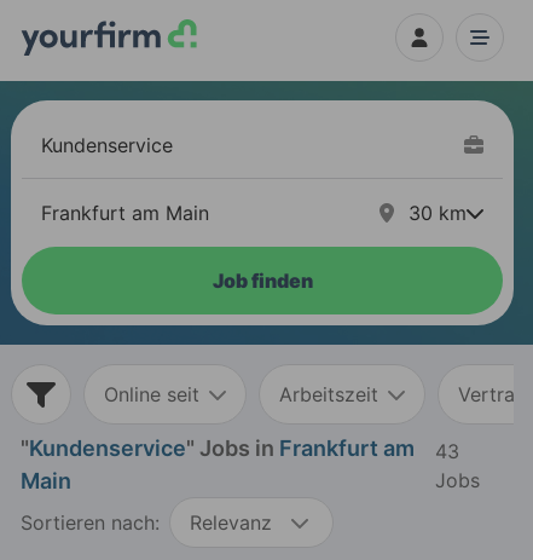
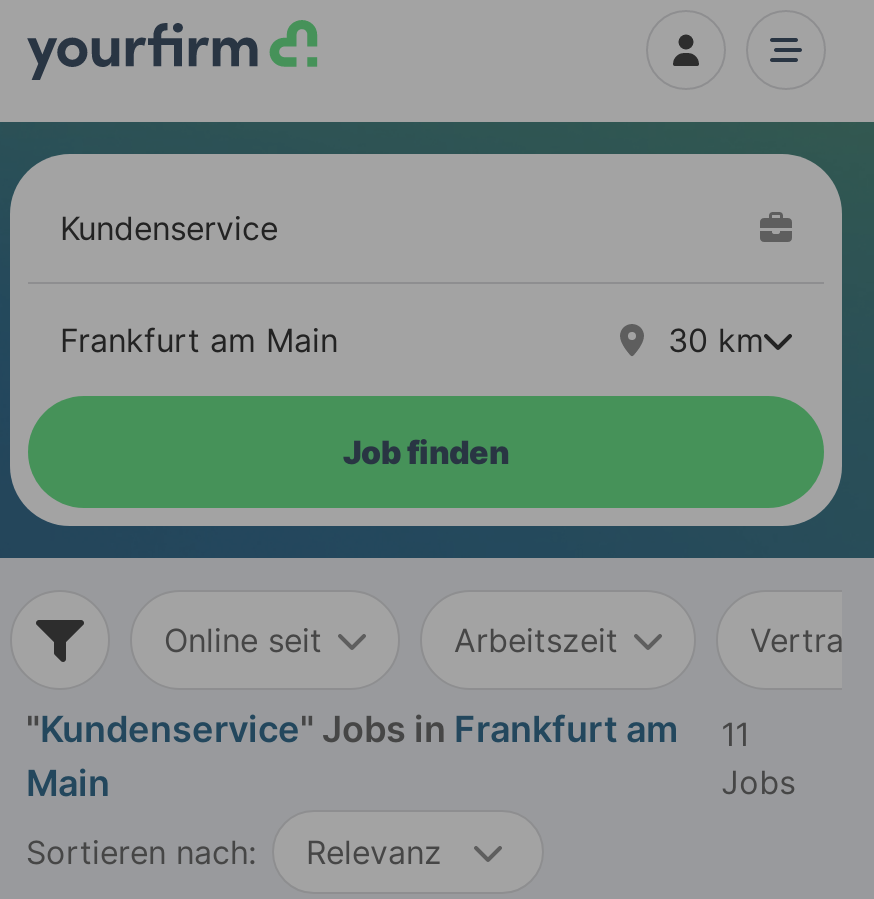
- "Kundenservice" Jobs in Frankfurt am 43
+ "Kundenservice" Jobs in Frankfurt am 11
